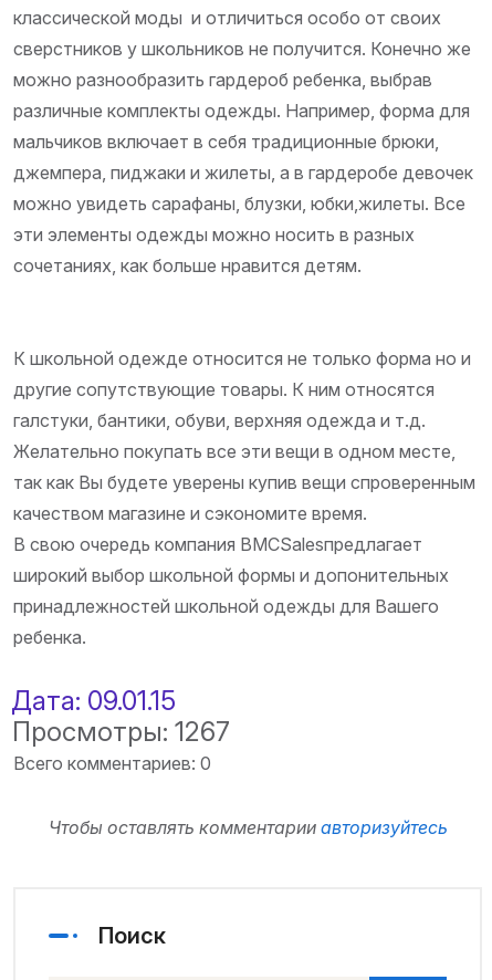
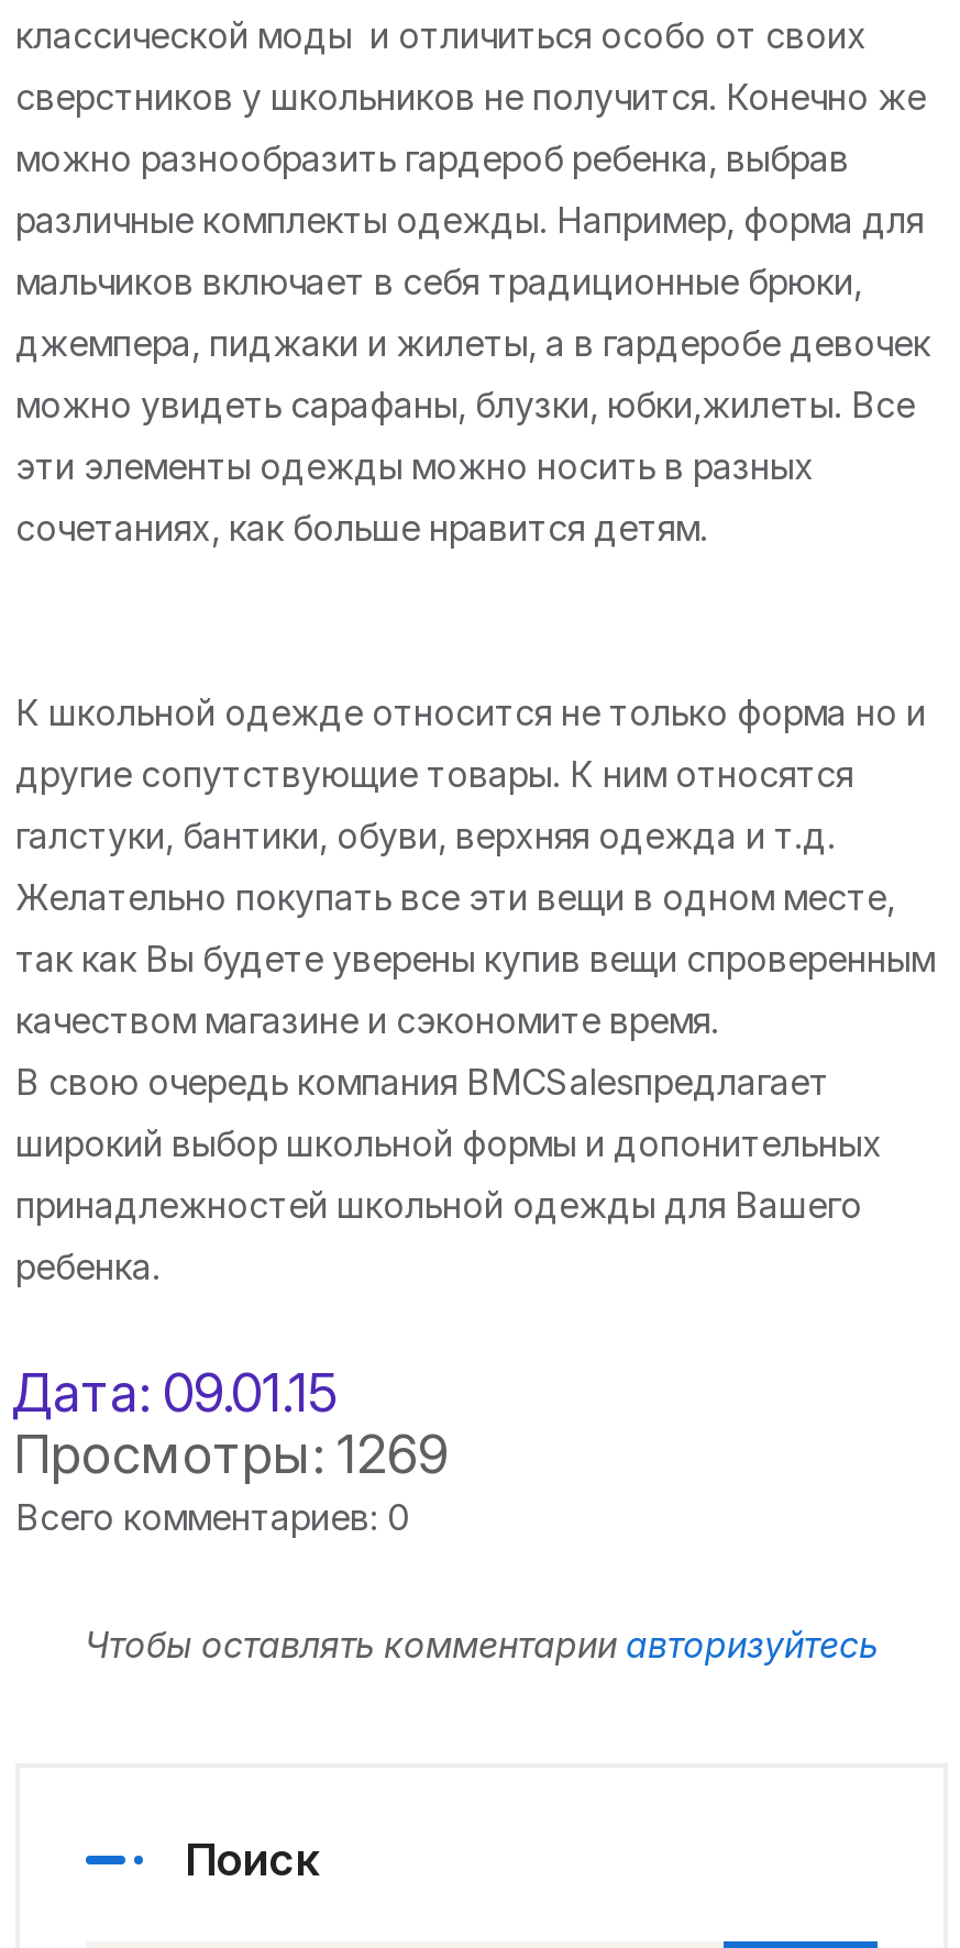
- Просмотры: 1267
+ Просмотры: 1269
